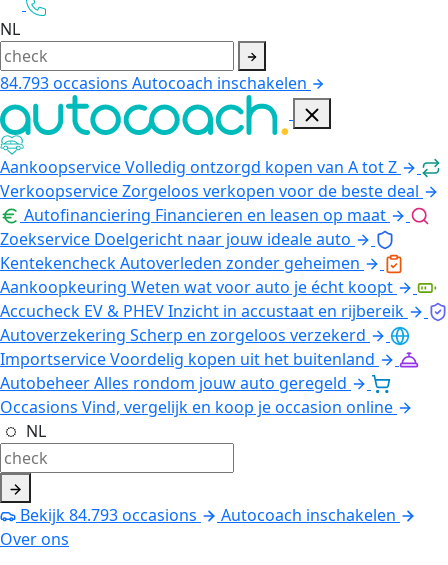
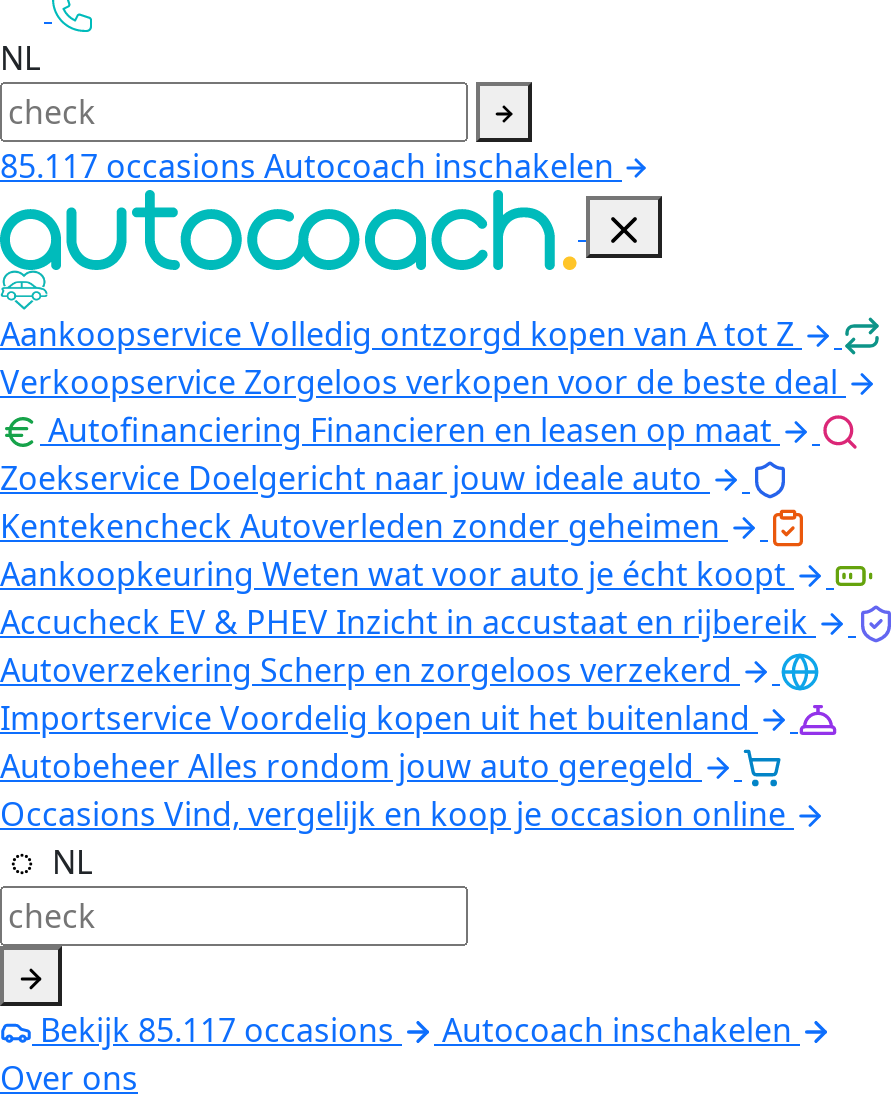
- 84.793 occasions Autocoach inschakelen
+ 85.117 occasions Autocoach inschakelen

- Bekijk 84.793 occasions
+ Bekijk 85.117 occasions
